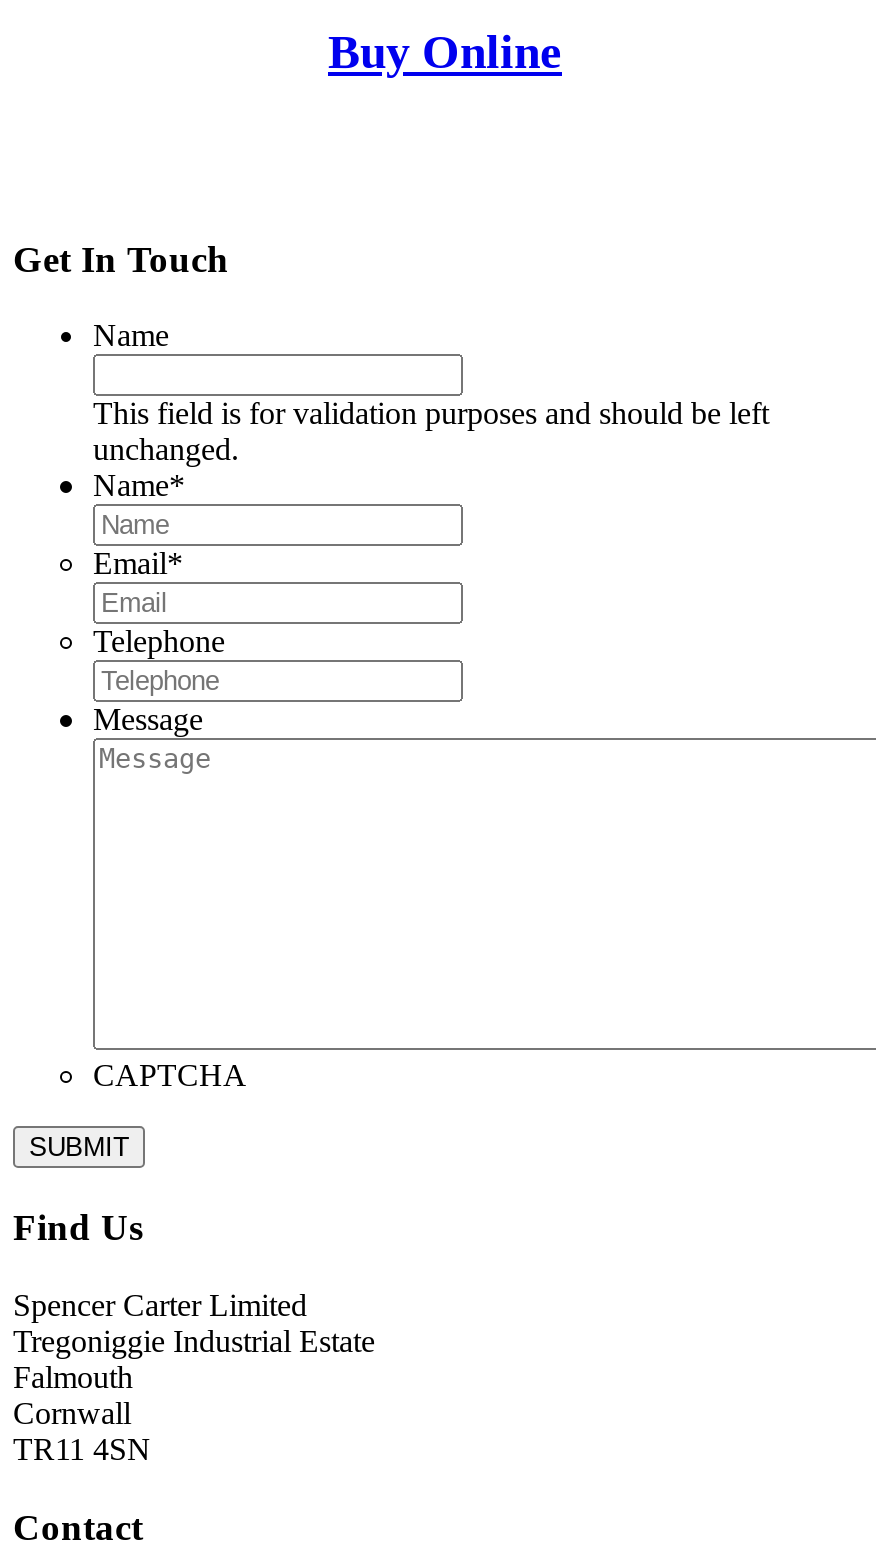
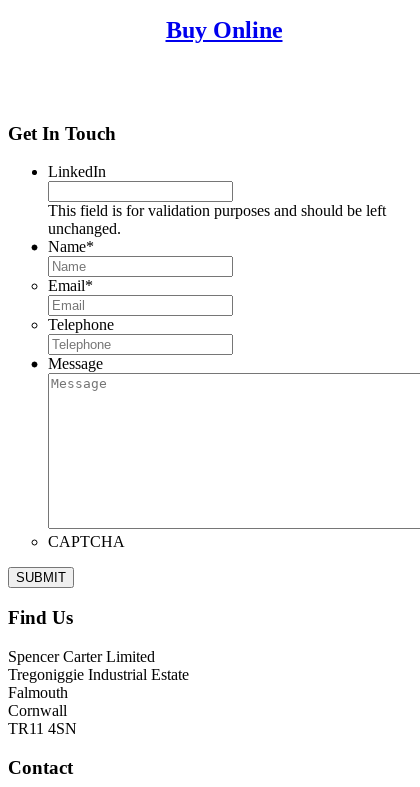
- Name
+ LinkedIn
